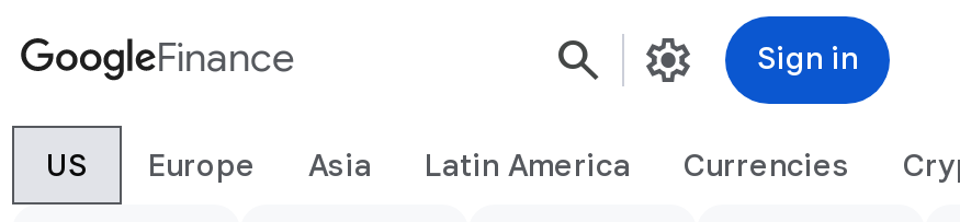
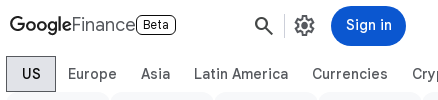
- Finance
+ Finance Beta
